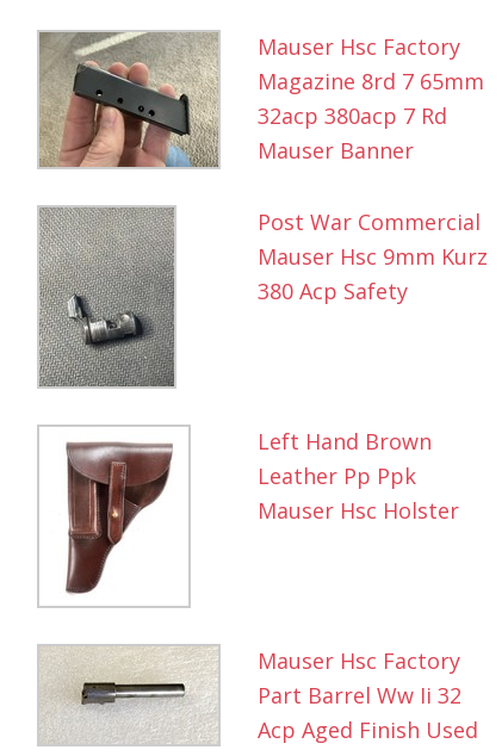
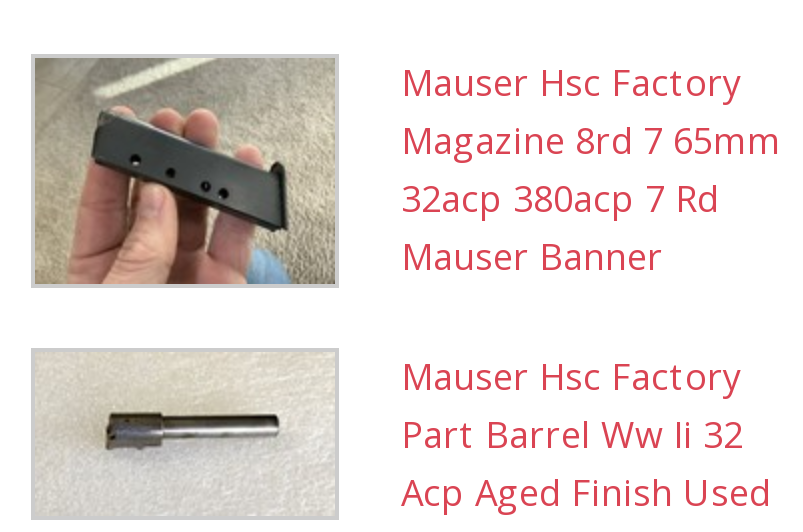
- [image]

- Post War Commercial
- Mauser Hsc 9mm Kurz
- 380 Acp Safety

- [image]

- Left Hand Brown
- Leather Pp Ppk
- Mauser Hsc Holster
